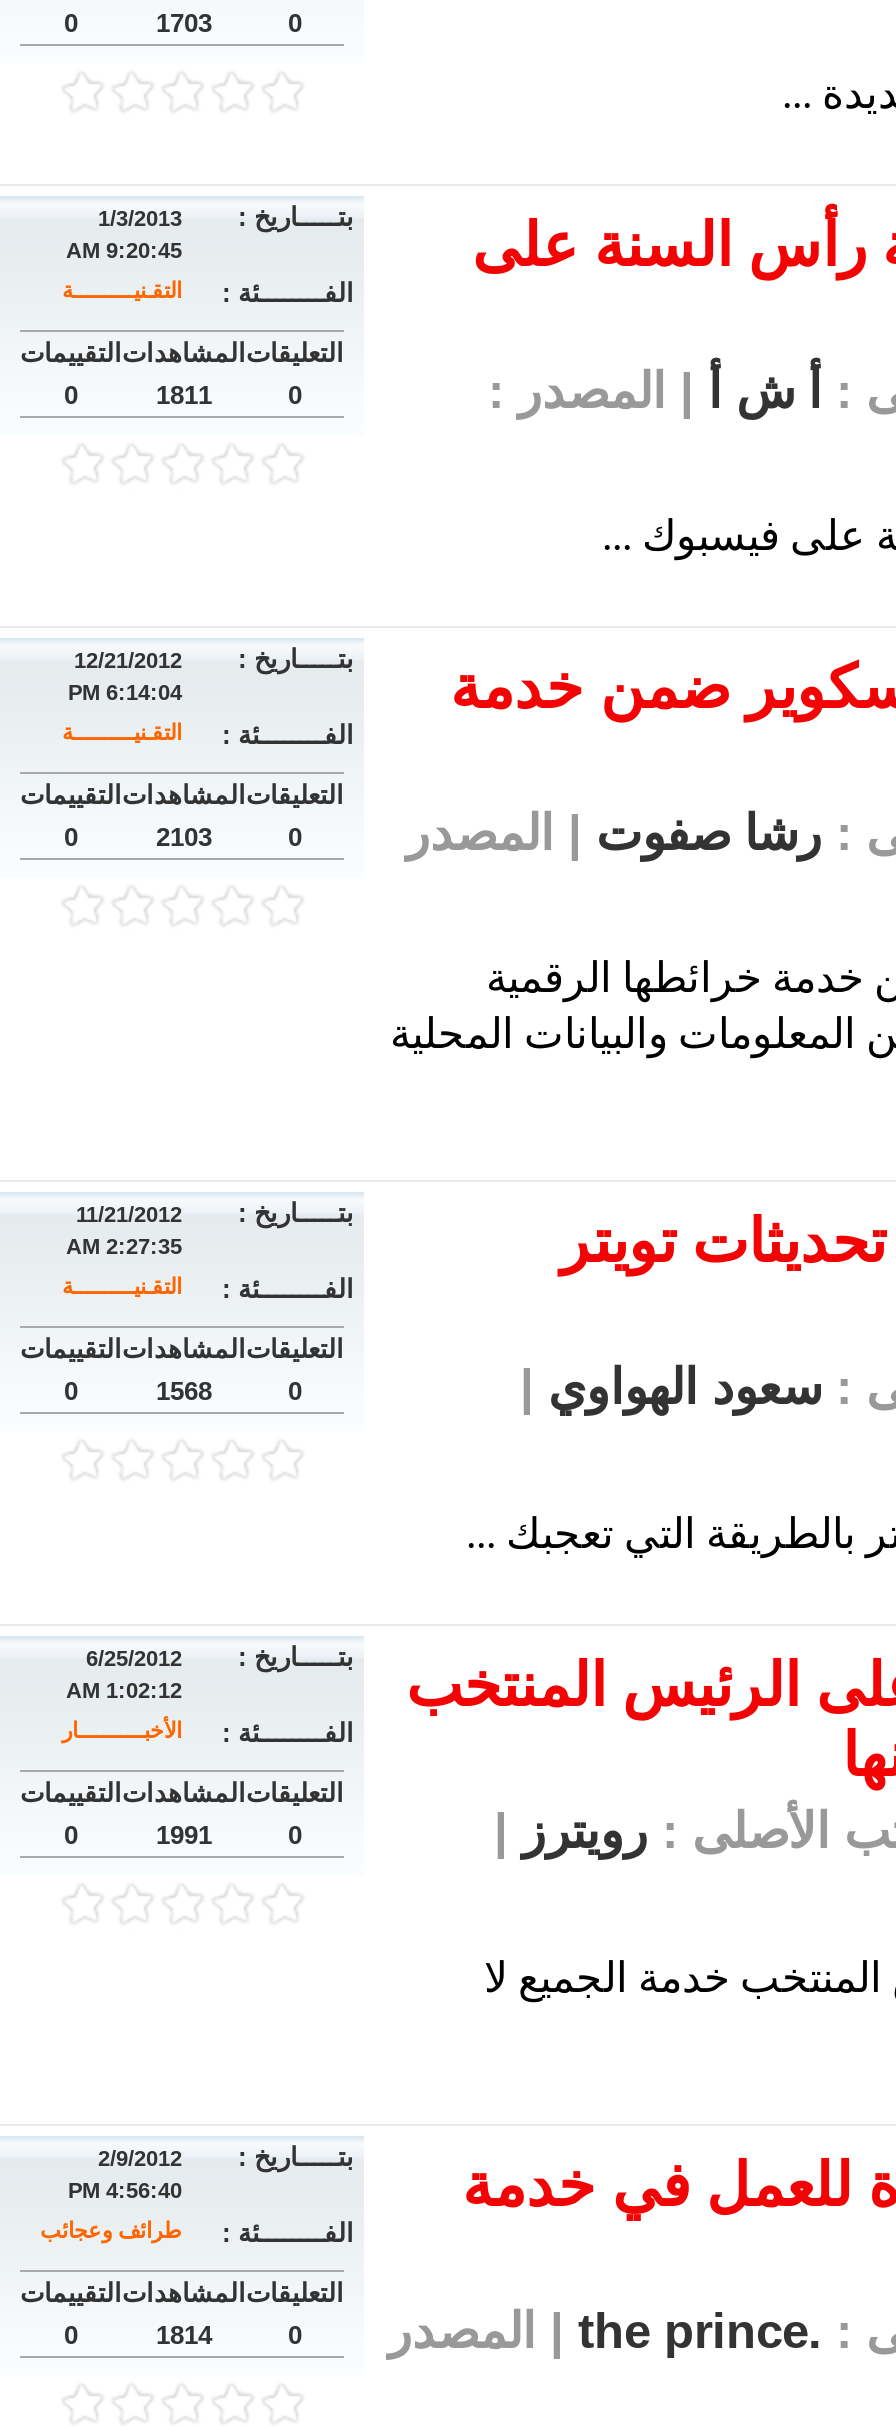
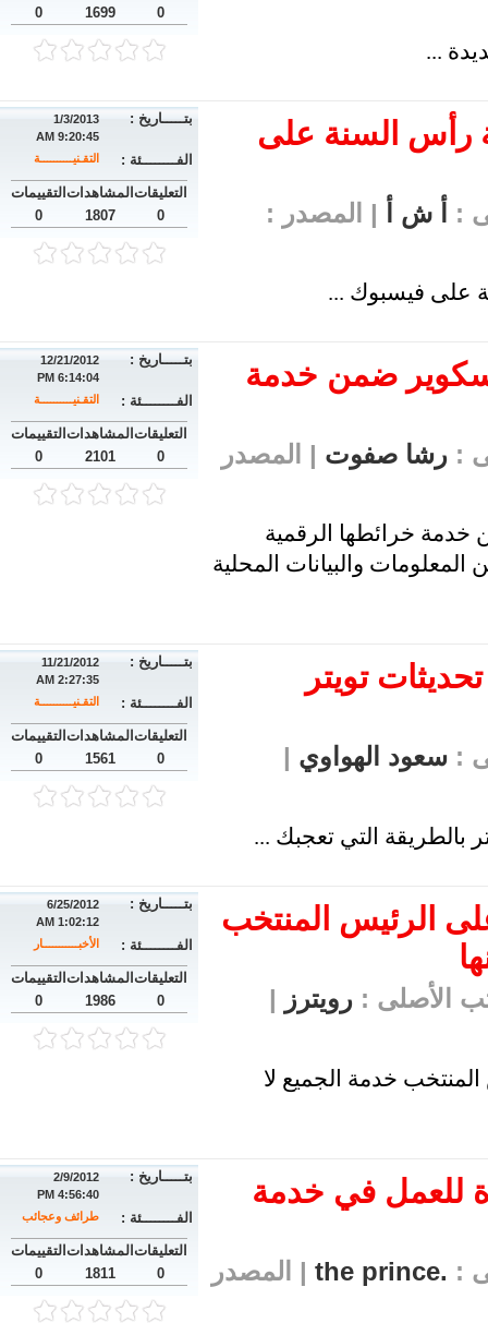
- 1703
+ 1699

- 1811
+ 1807

- 2103
+ 2101

- 1568
+ 1561

- 1991
+ 1986

- 1814
+ 1811
